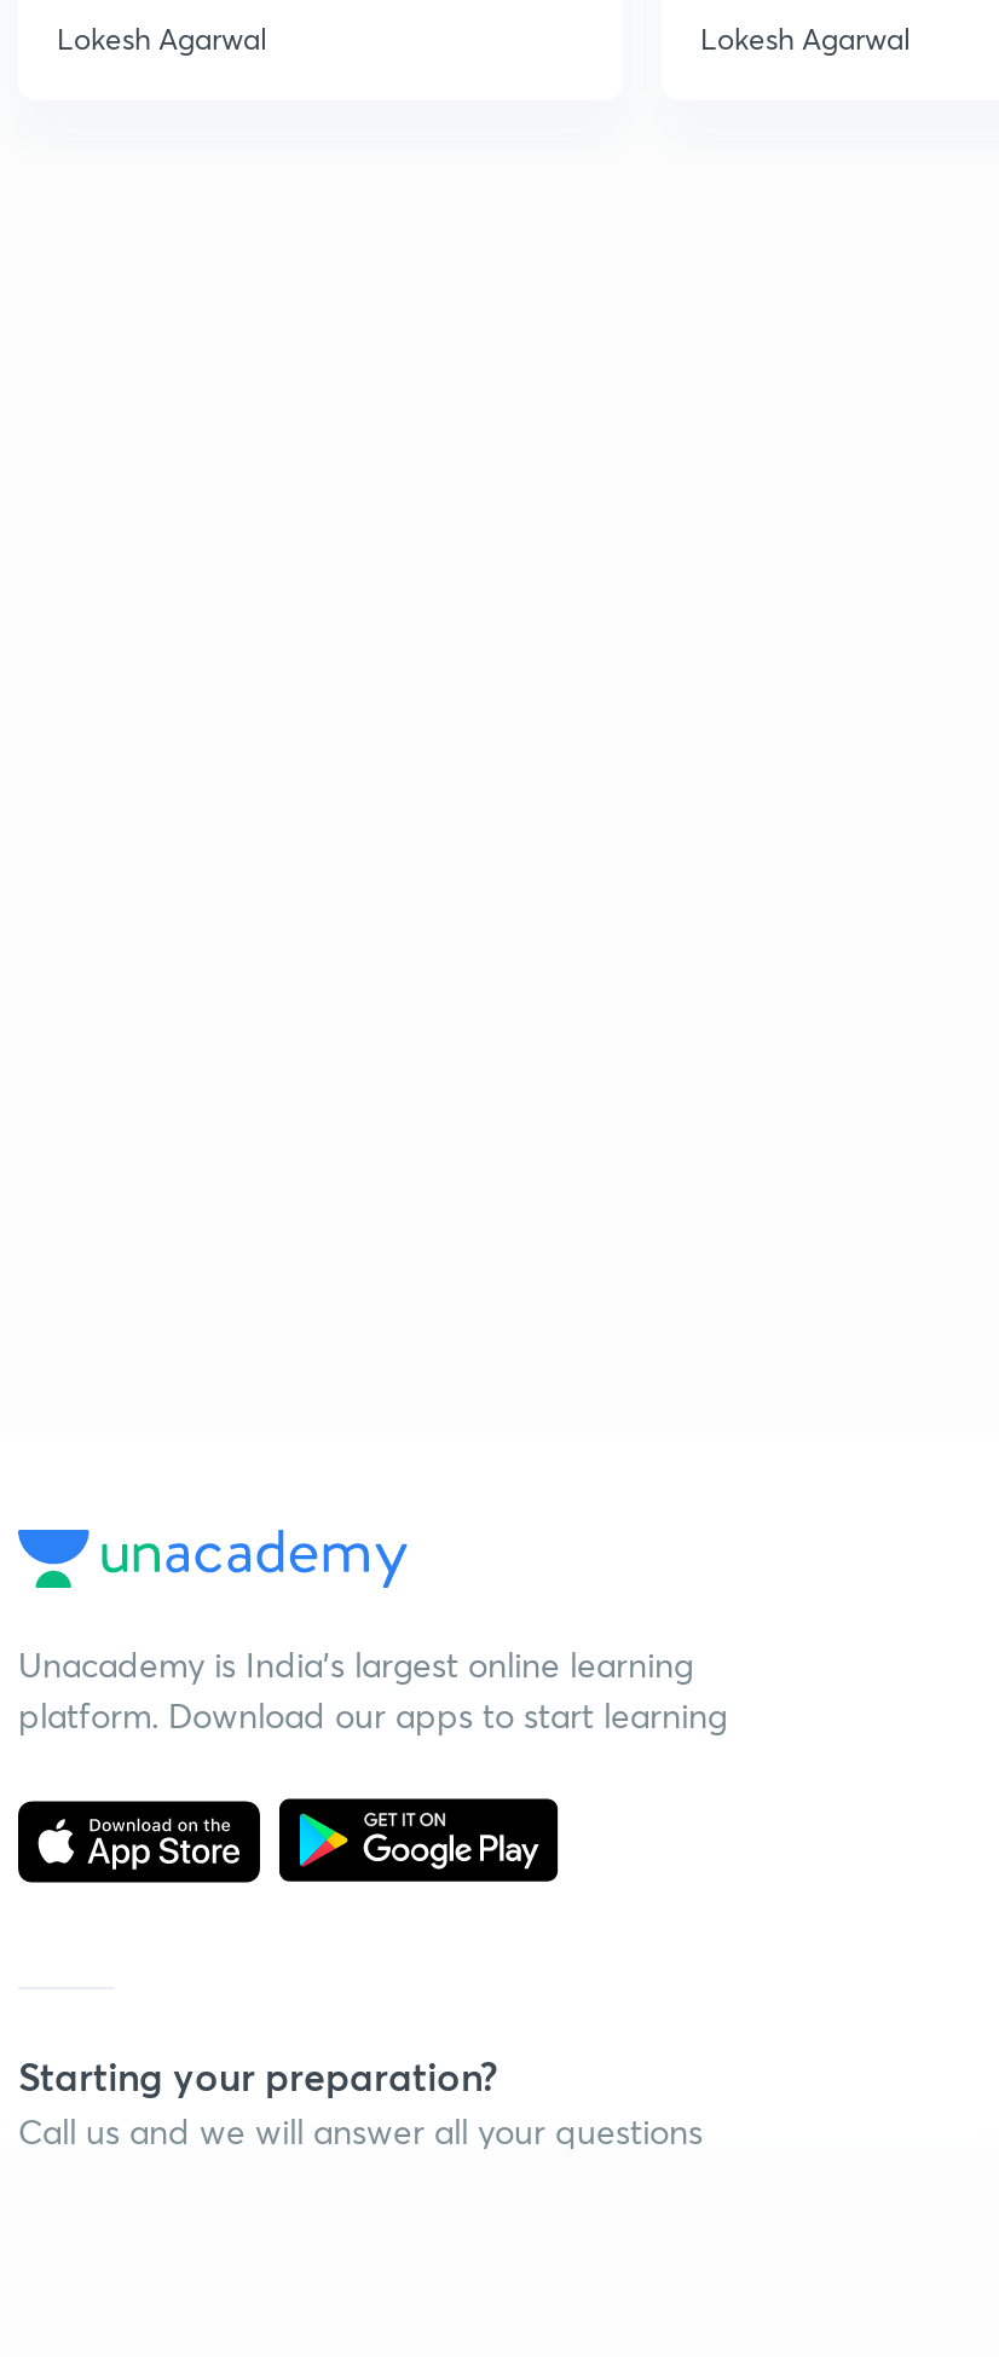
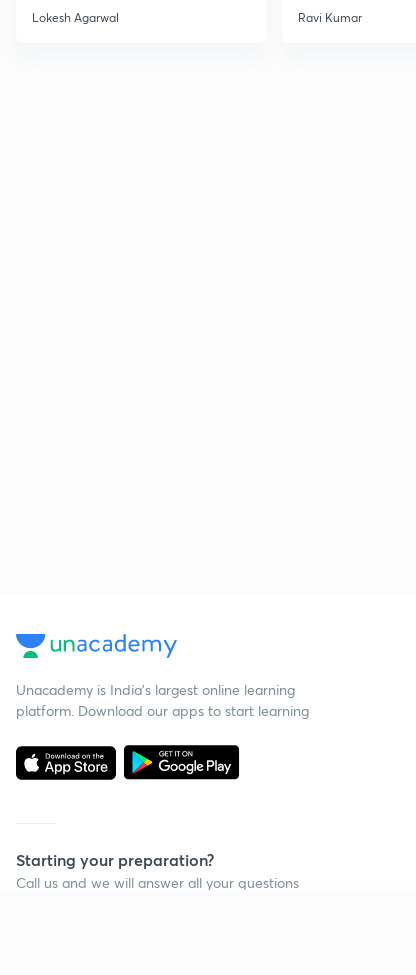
- Lokesh Agarwal
+ Ravi Kumar
